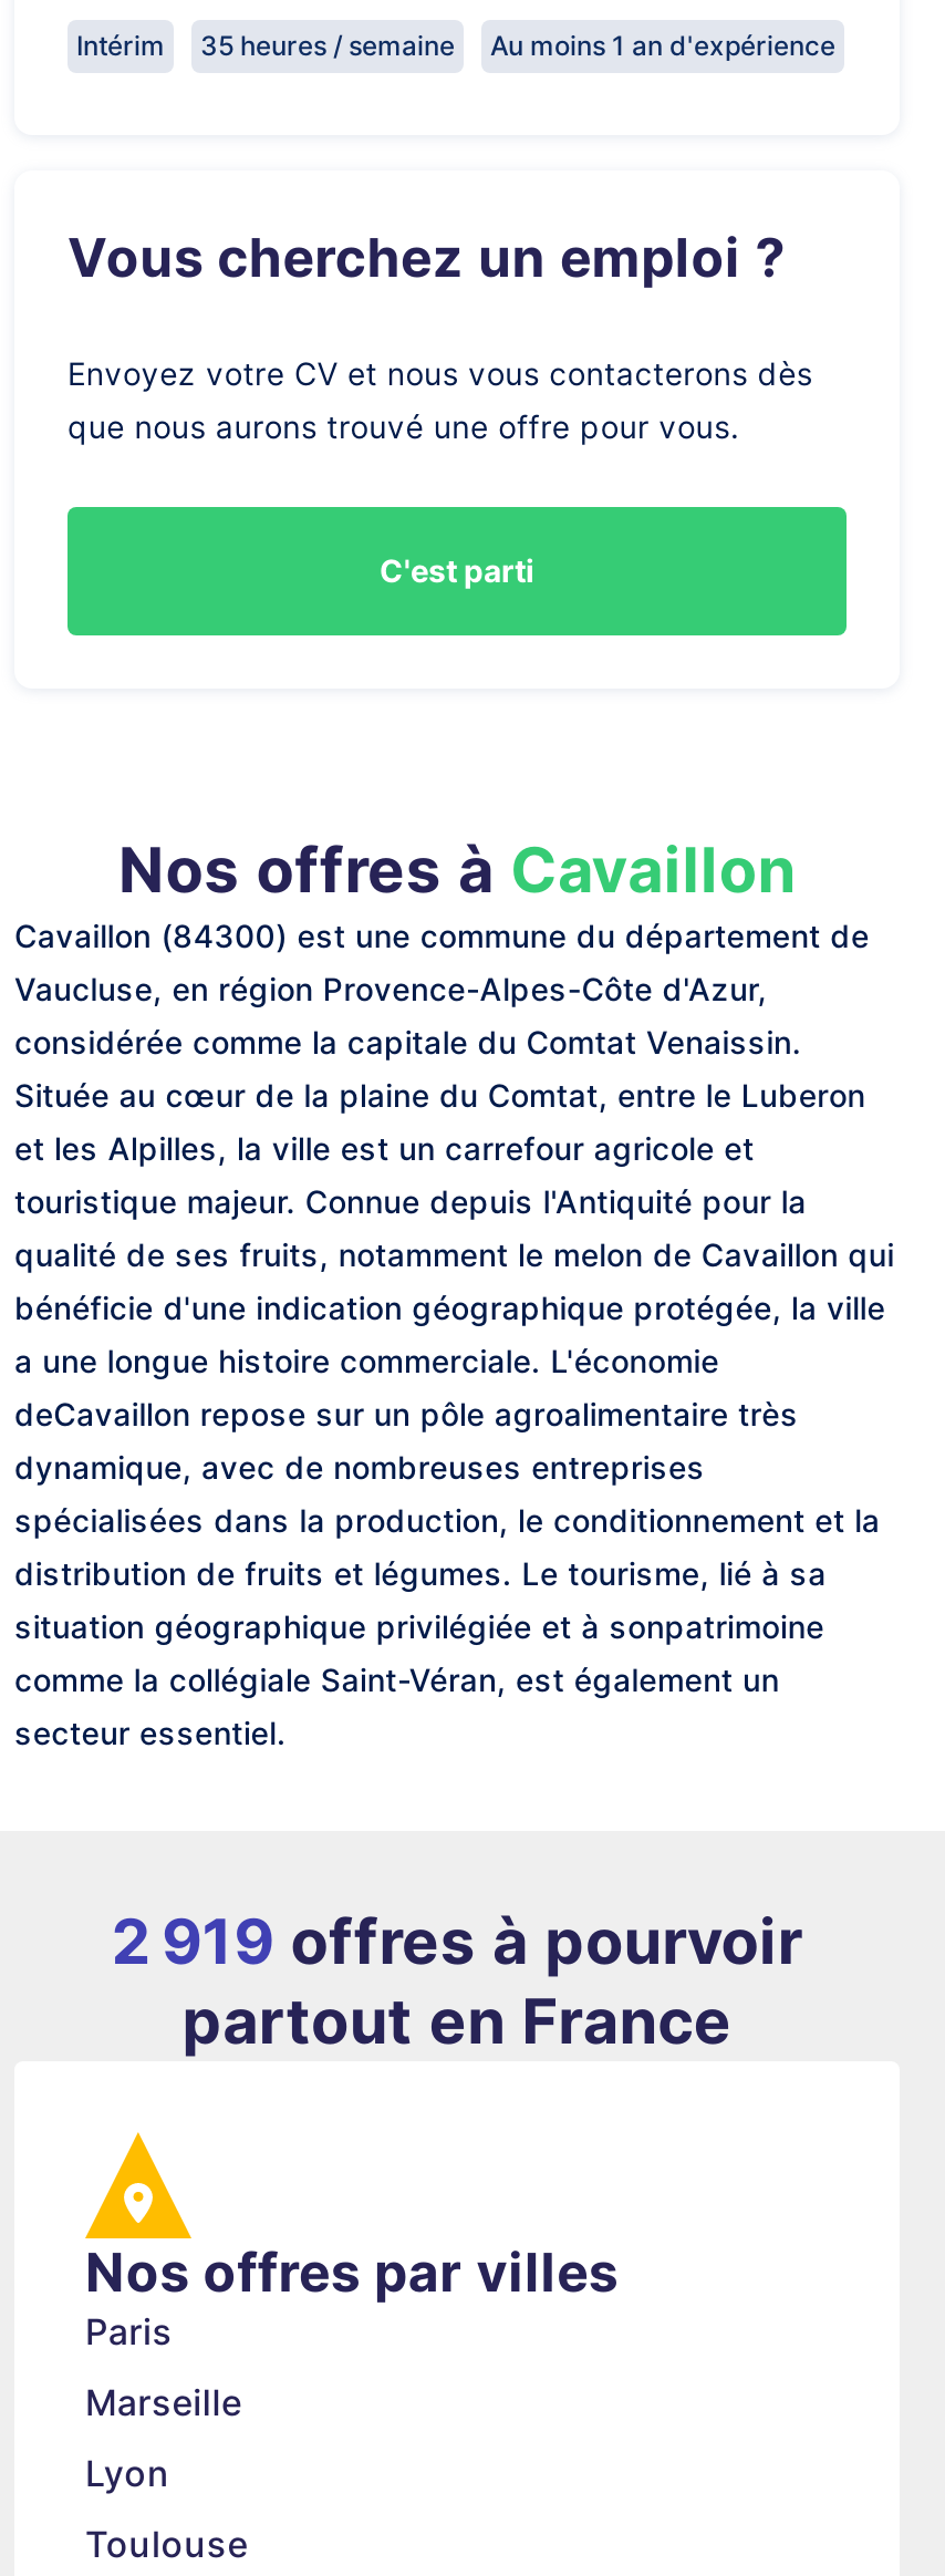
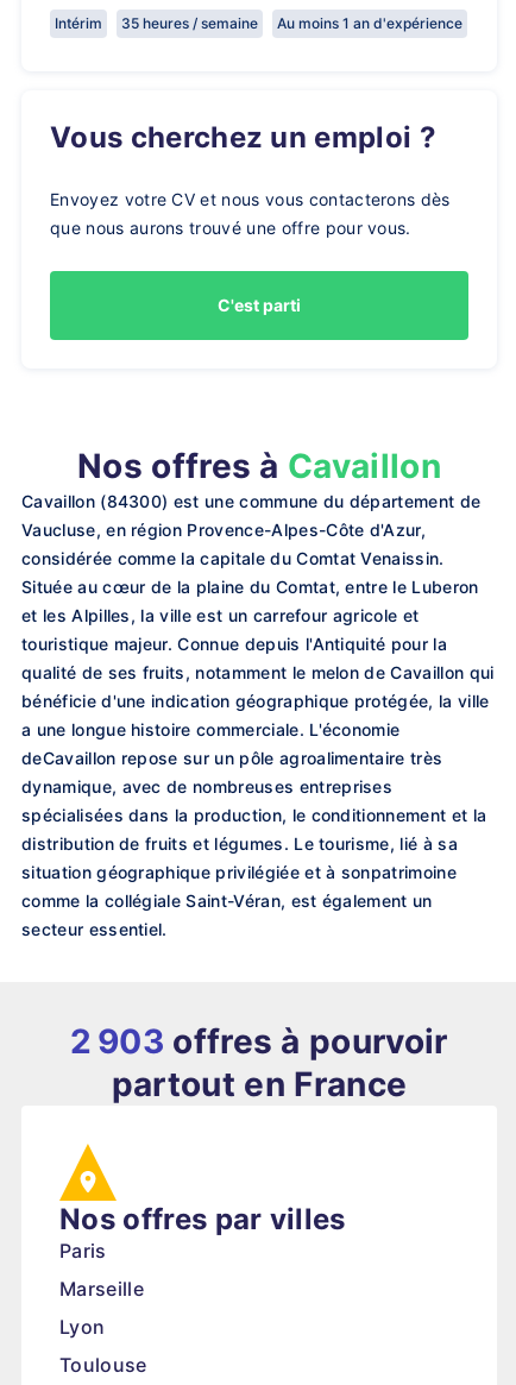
- 2 919 offres à pourvoir
+ 2 903 offres à pourvoir
